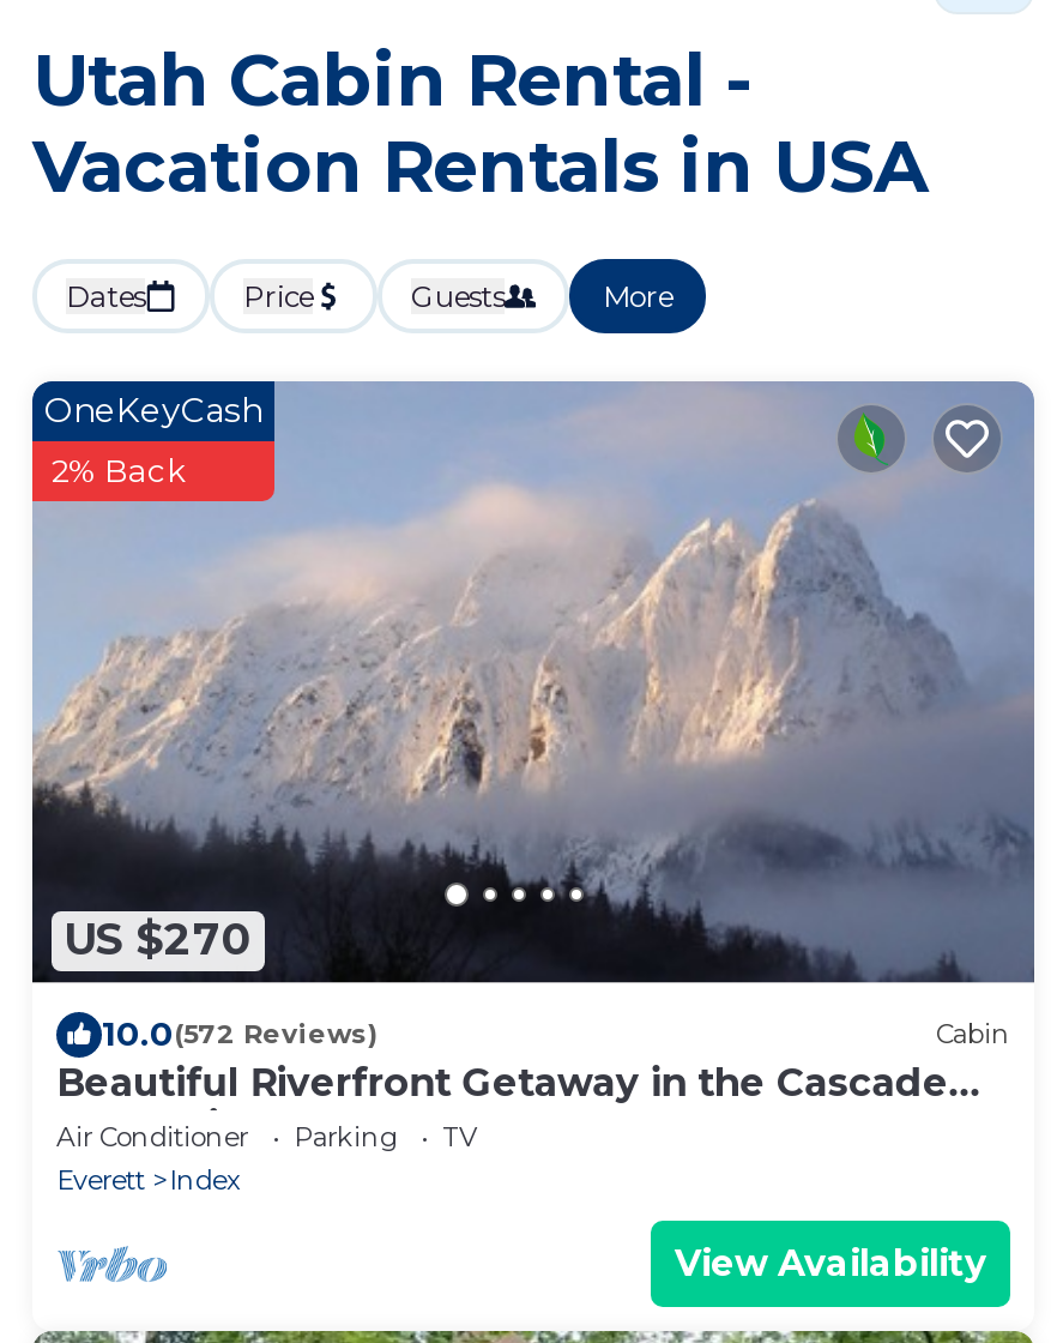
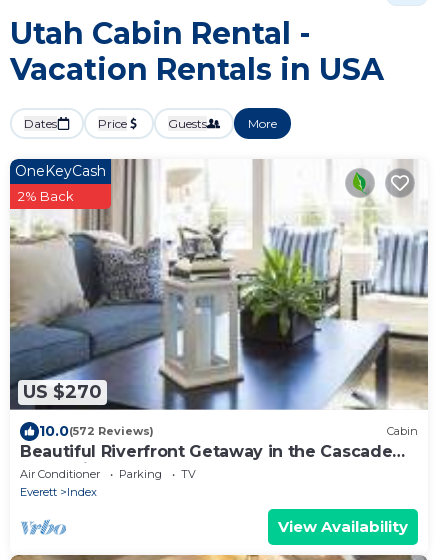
- [image]
+ [image]
